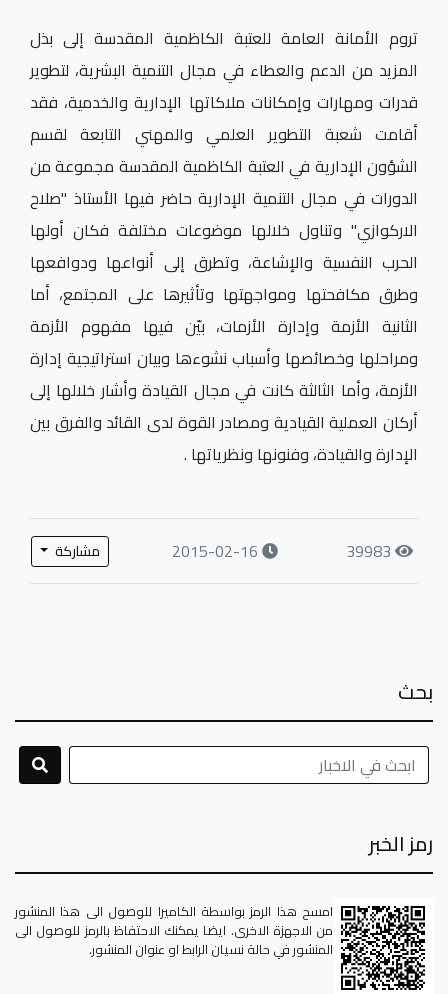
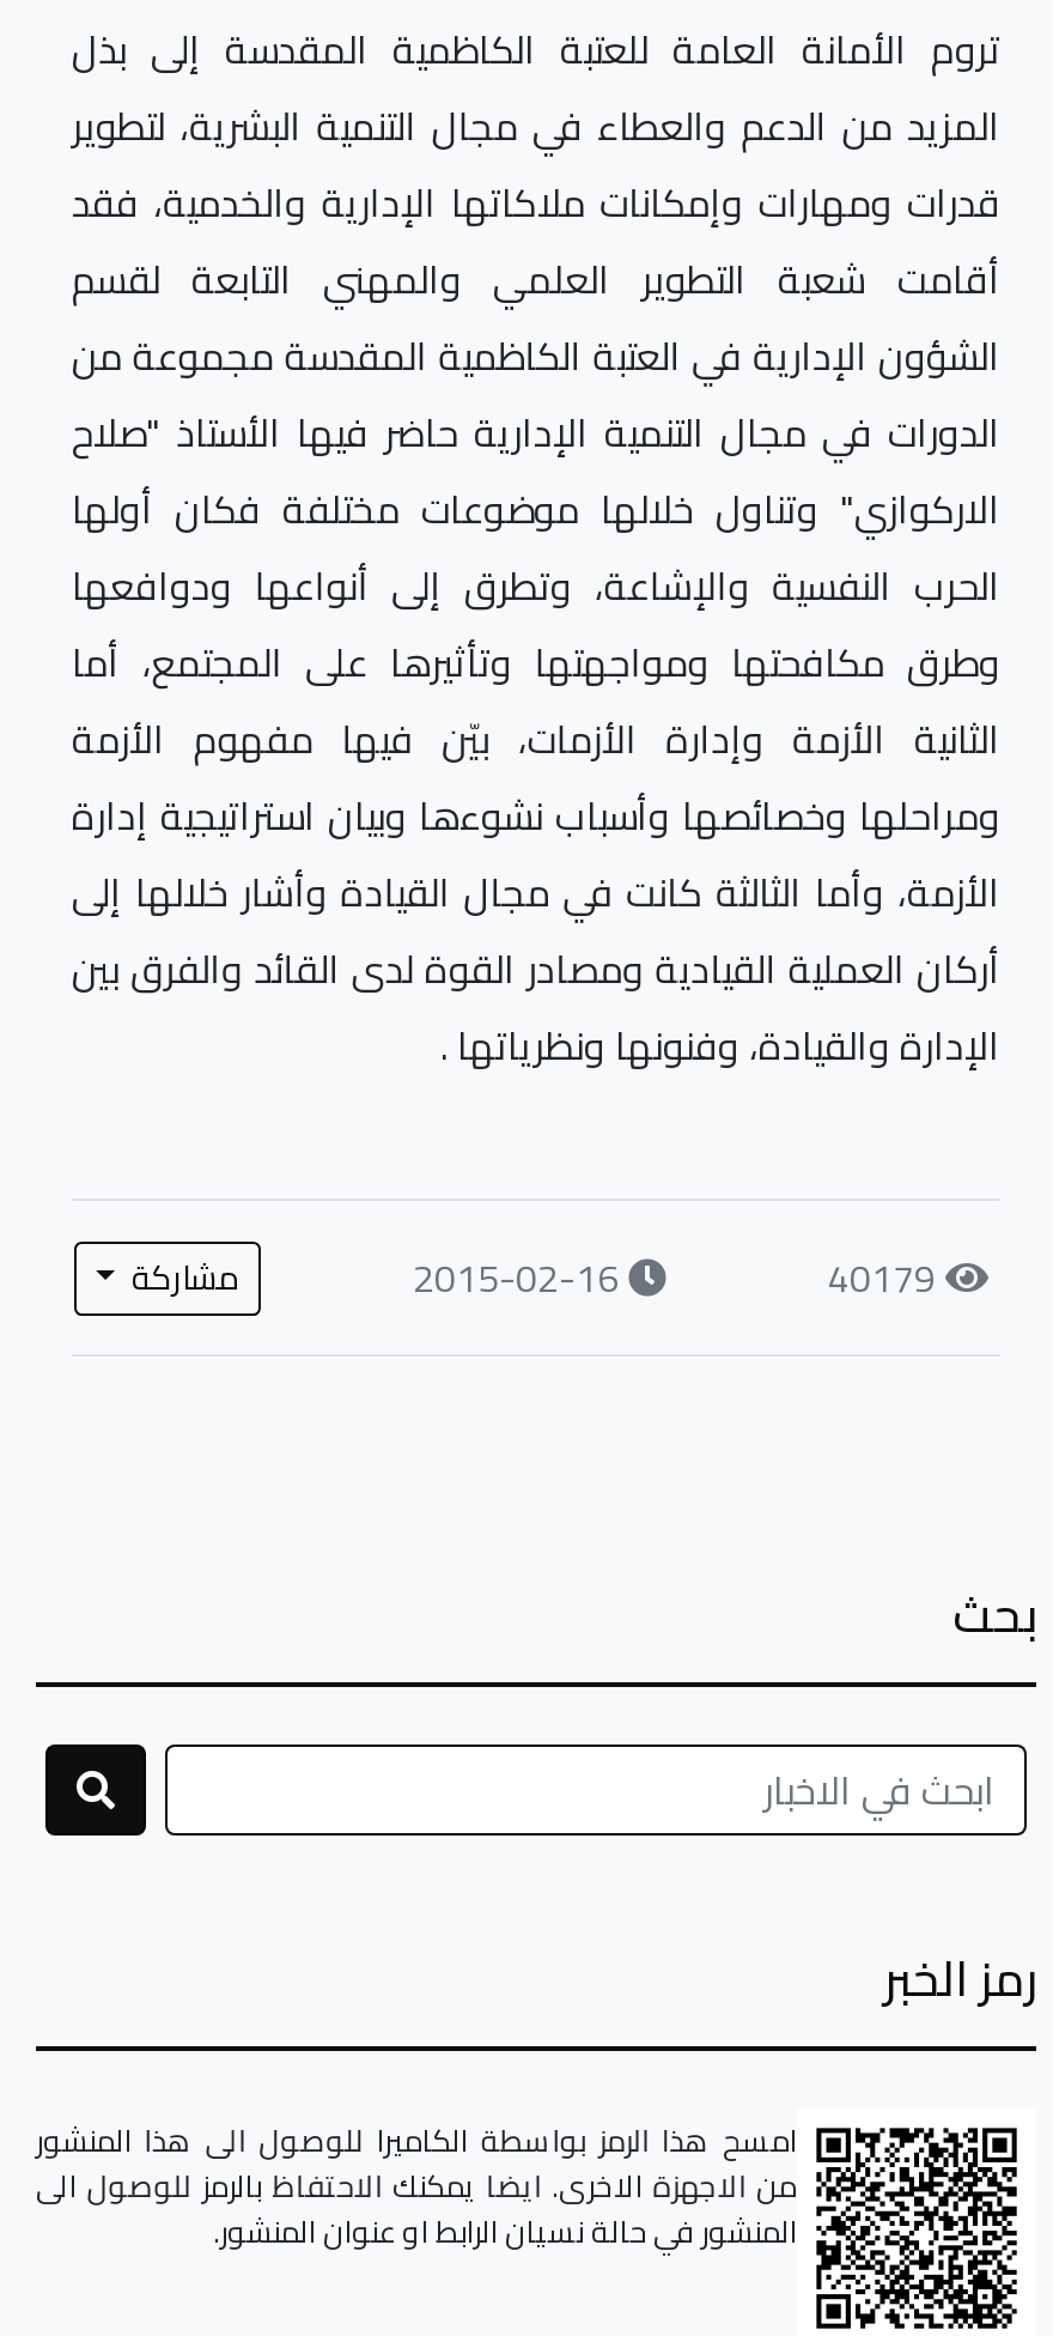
- 39983
+ 40179
